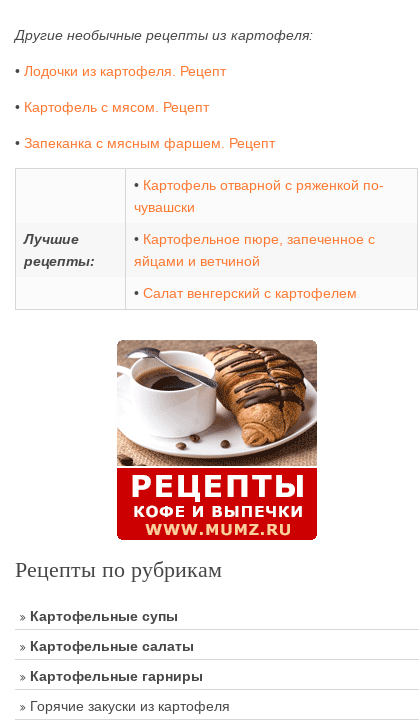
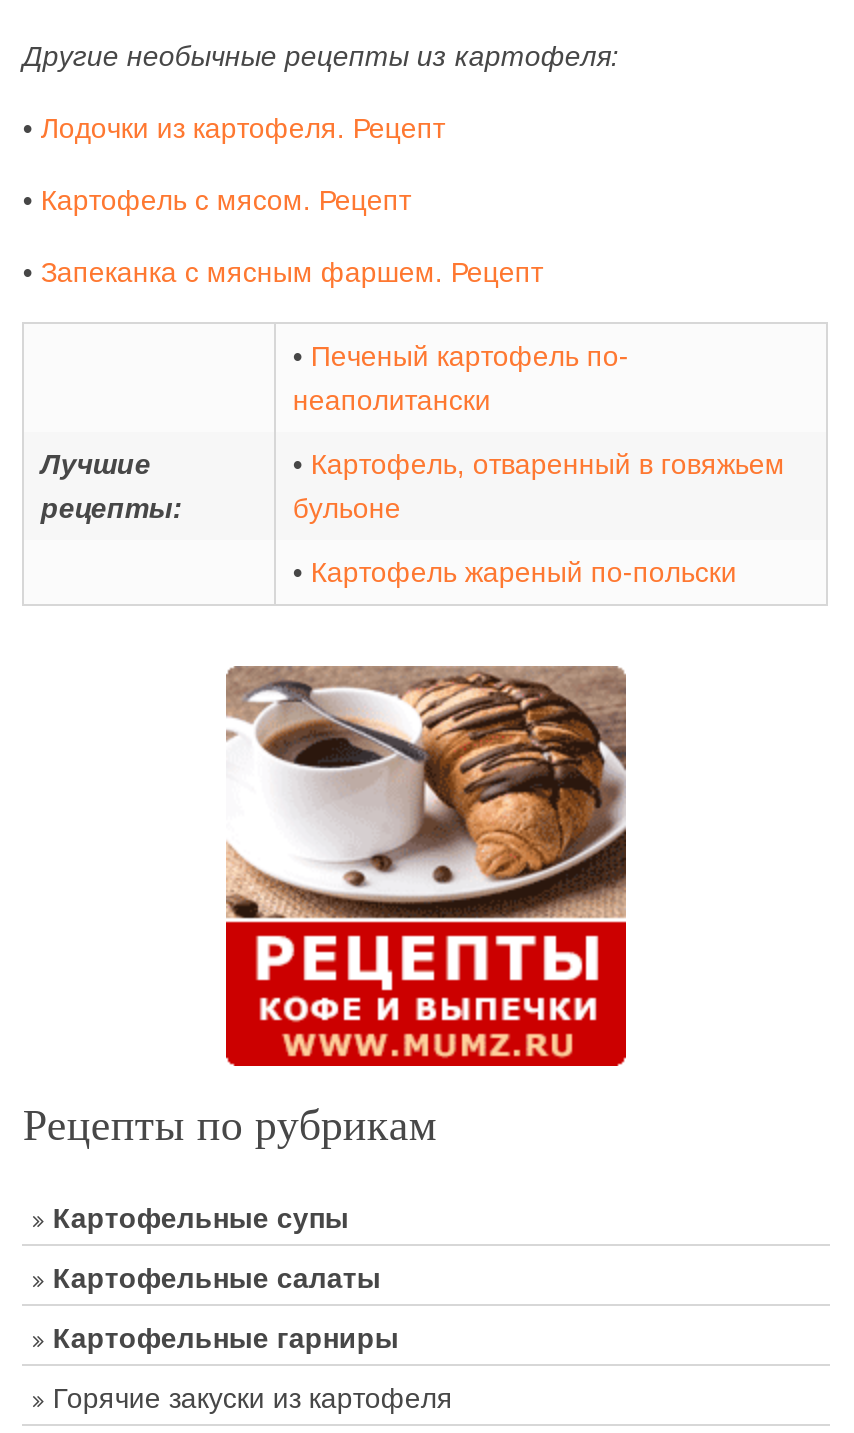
- • Картофель отварной с ряженкой по-
- чувашски
+ • Печеный картофель по-
+ неаполитански

- • Картофельное пюре, запеченное с
- яйцами и ветчиной
+ • Картофель, отваренный в говяжьем
+ бульоне

- • Салат венгерский с картофелем
+ • Картофель жареный по-польски
